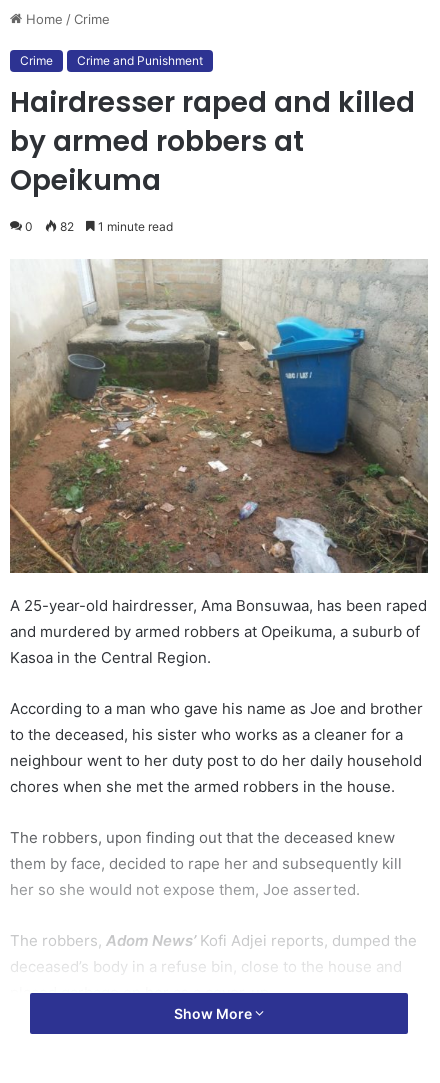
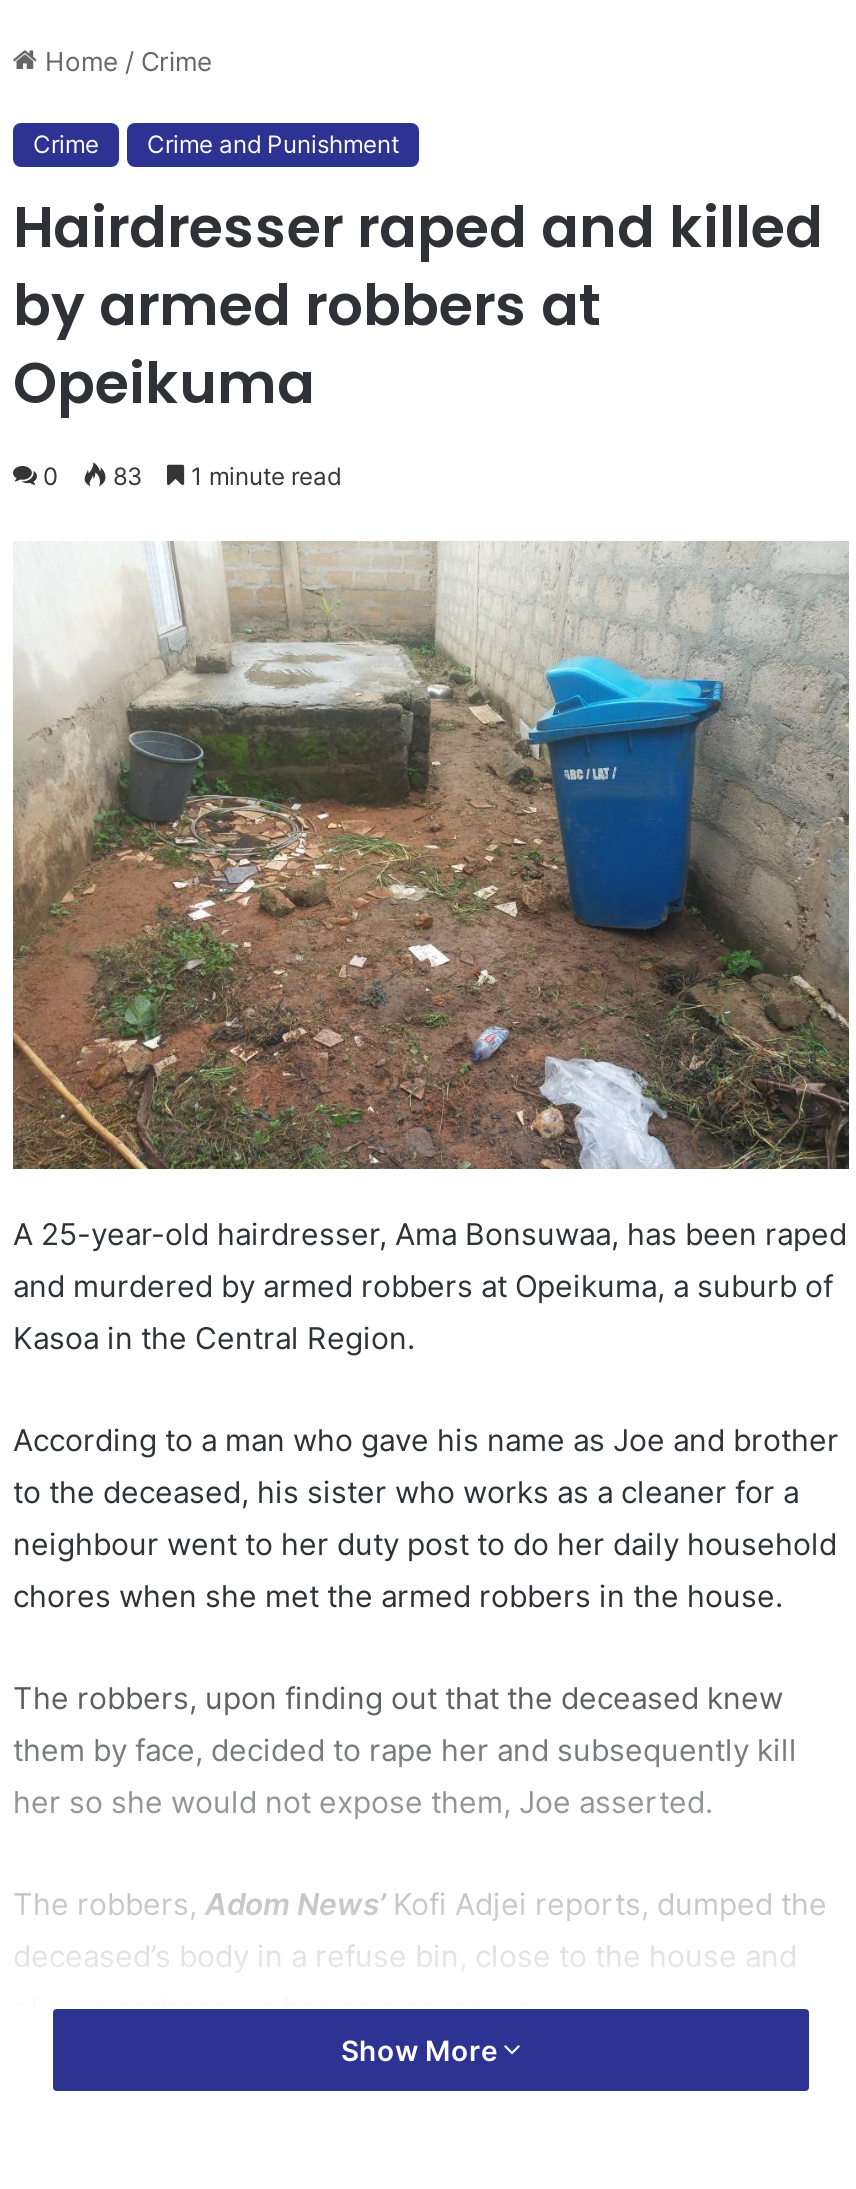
- 0 82 1 minute read
+ 0 83 1 minute read
